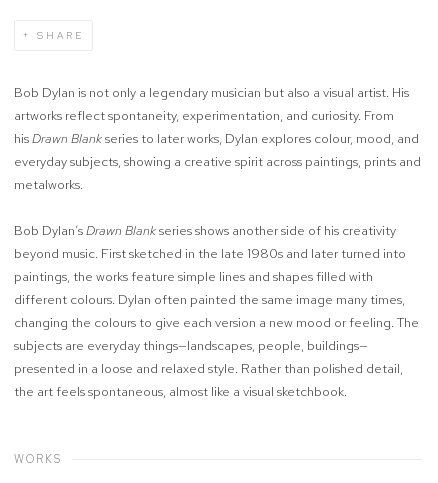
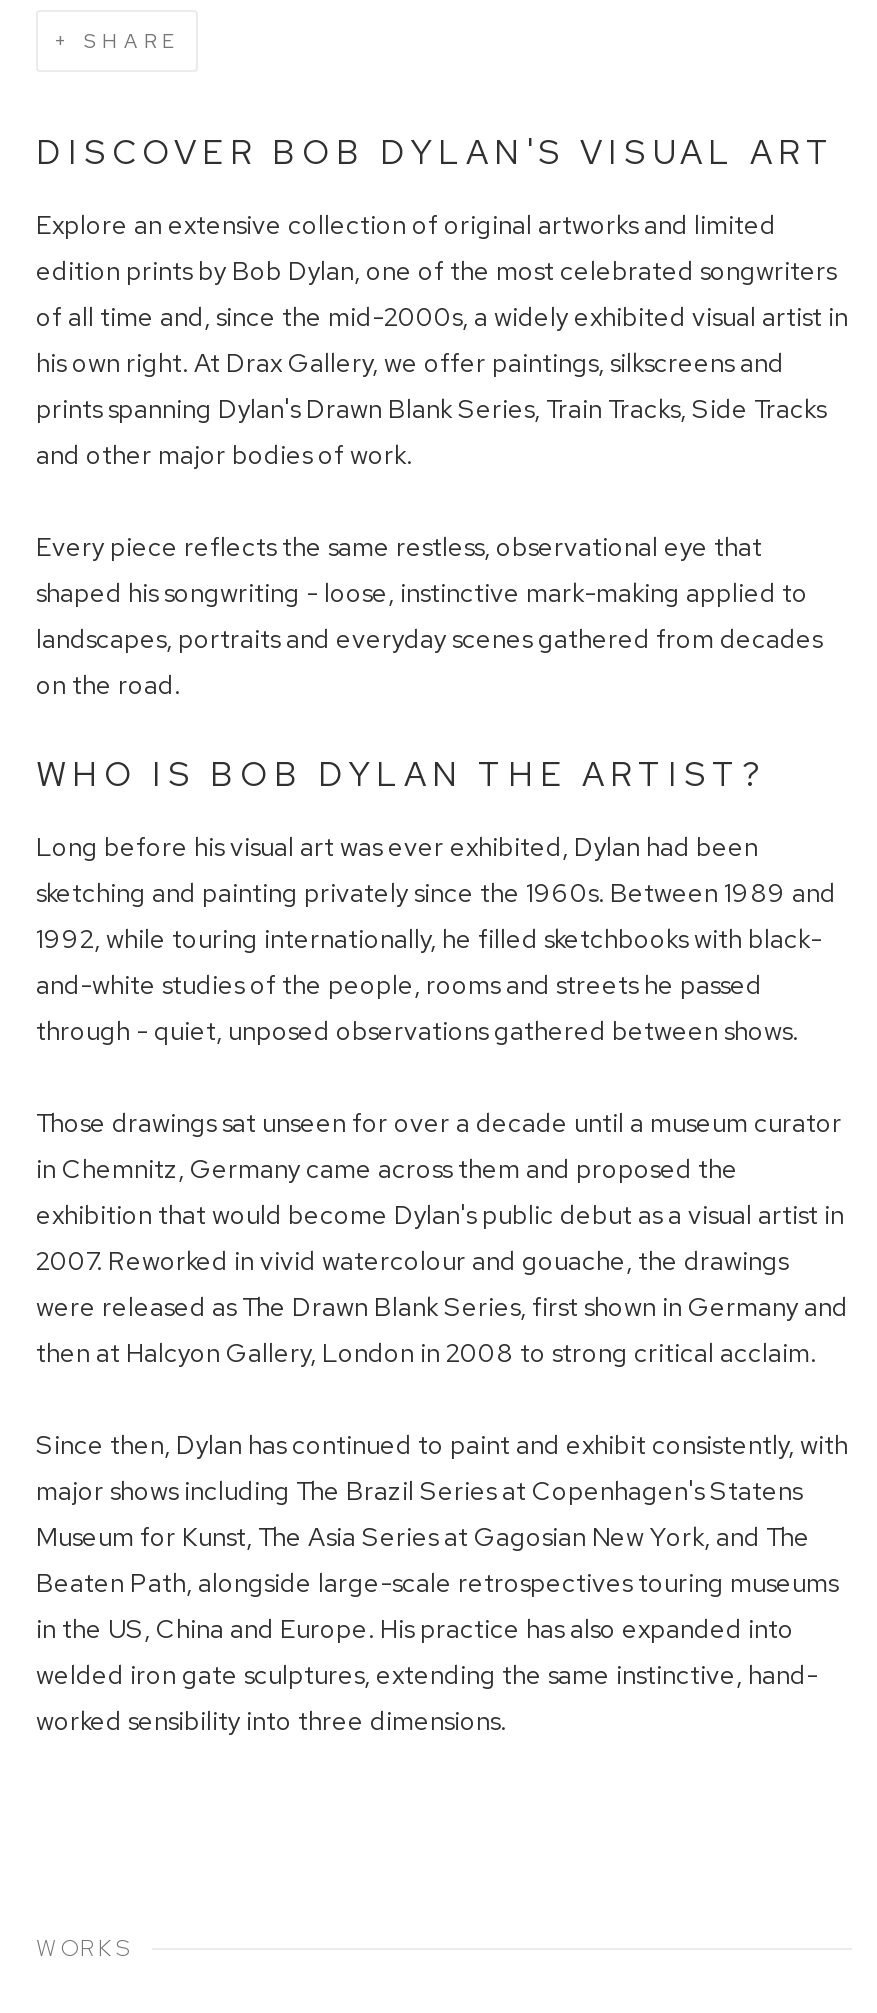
- Bob Dylan is not only a legendary musician but also a visual artist. His
- artworks reflect spontaneity, experimentation, and curiosity. From
- his Drawn Blank series to later works, Dylan explores colour, mood, and
- everyday subjects, showing a creative spirit across paintings, prints and
- metalworks.
- Bob Dylan’s Drawn Blank series shows another side of his creativity
- beyond music. First sketched in the late 1980s and later turned into
- paintings, the works feature simple lines and shapes filled with
- different colours. Dylan often painted the same image many times,
- changing the colours to give each version a new mood or feeling. The
- subjects are everyday things—landscapes, people, buildings—
- presented in a loose and relaxed style. Rather than polished detail,
- the art feels spontaneous, almost like a visual sketchbook.
+ DISCOVER BOB DYLAN'S VISUAL ART
+ Explore an extensive collection of original artworks and limited
+ edition prints by Bob Dylan, one of the most celebrated songwriters
+ of all time and, since the mid-2000s, a widely exhibited visual artist in
+ his own right. At Drax Gallery, we offer paintings, silkscreens and
+ prints spanning Dylan's Drawn Blank Series, Train Tracks, Side Tracks
+ and other major bodies of work.
+ Every piece reflects the same restless, observational eye that
+ shaped his songwriting - loose, instinctive mark-making applied to
+ landscapes, portraits and everyday scenes gathered from decades
+ on the road.
+ WHO IS BOB DYLAN THE ARTIST?
+ Long before his visual art was ever exhibited, Dylan had been
+ sketching and painting privately since the 1960s. Between 1989 and
+ 1992, while touring internationally, he filled sketchbooks with black-
+ and-white studies of the people, rooms and streets he passed
+ through - quiet, unposed observations gathered between shows.
+ Those drawings sat unseen for over a decade until a museum curator
+ in Chemnitz, Germany came across them and proposed the
+ exhibition that would become Dylan's public debut as a visual artist in
+ 2007. Reworked in vivid watercolour and gouache, the drawings
+ were released as The Drawn Blank Series, first shown in Germany and
+ then at Halcyon Gallery, London in 2008 to strong critical acclaim.
+ Since then, Dylan has continued to paint and exhibit consistently, with
+ major shows including The Brazil Series at Copenhagen's Statens
+ Museum for Kunst, The Asia Series at Gagosian New York, and The
+ Beaten Path, alongside large-scale retrospectives touring museums
+ in the US, China and Europe. His practice has also expanded into
+ welded iron gate sculptures, extending the same instinctive, hand-
+ worked sensibility into three dimensions.
